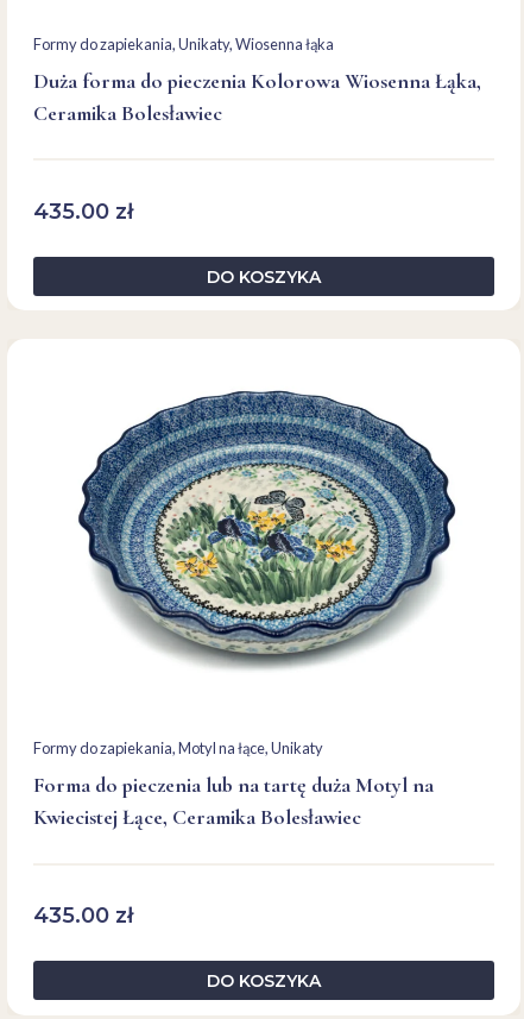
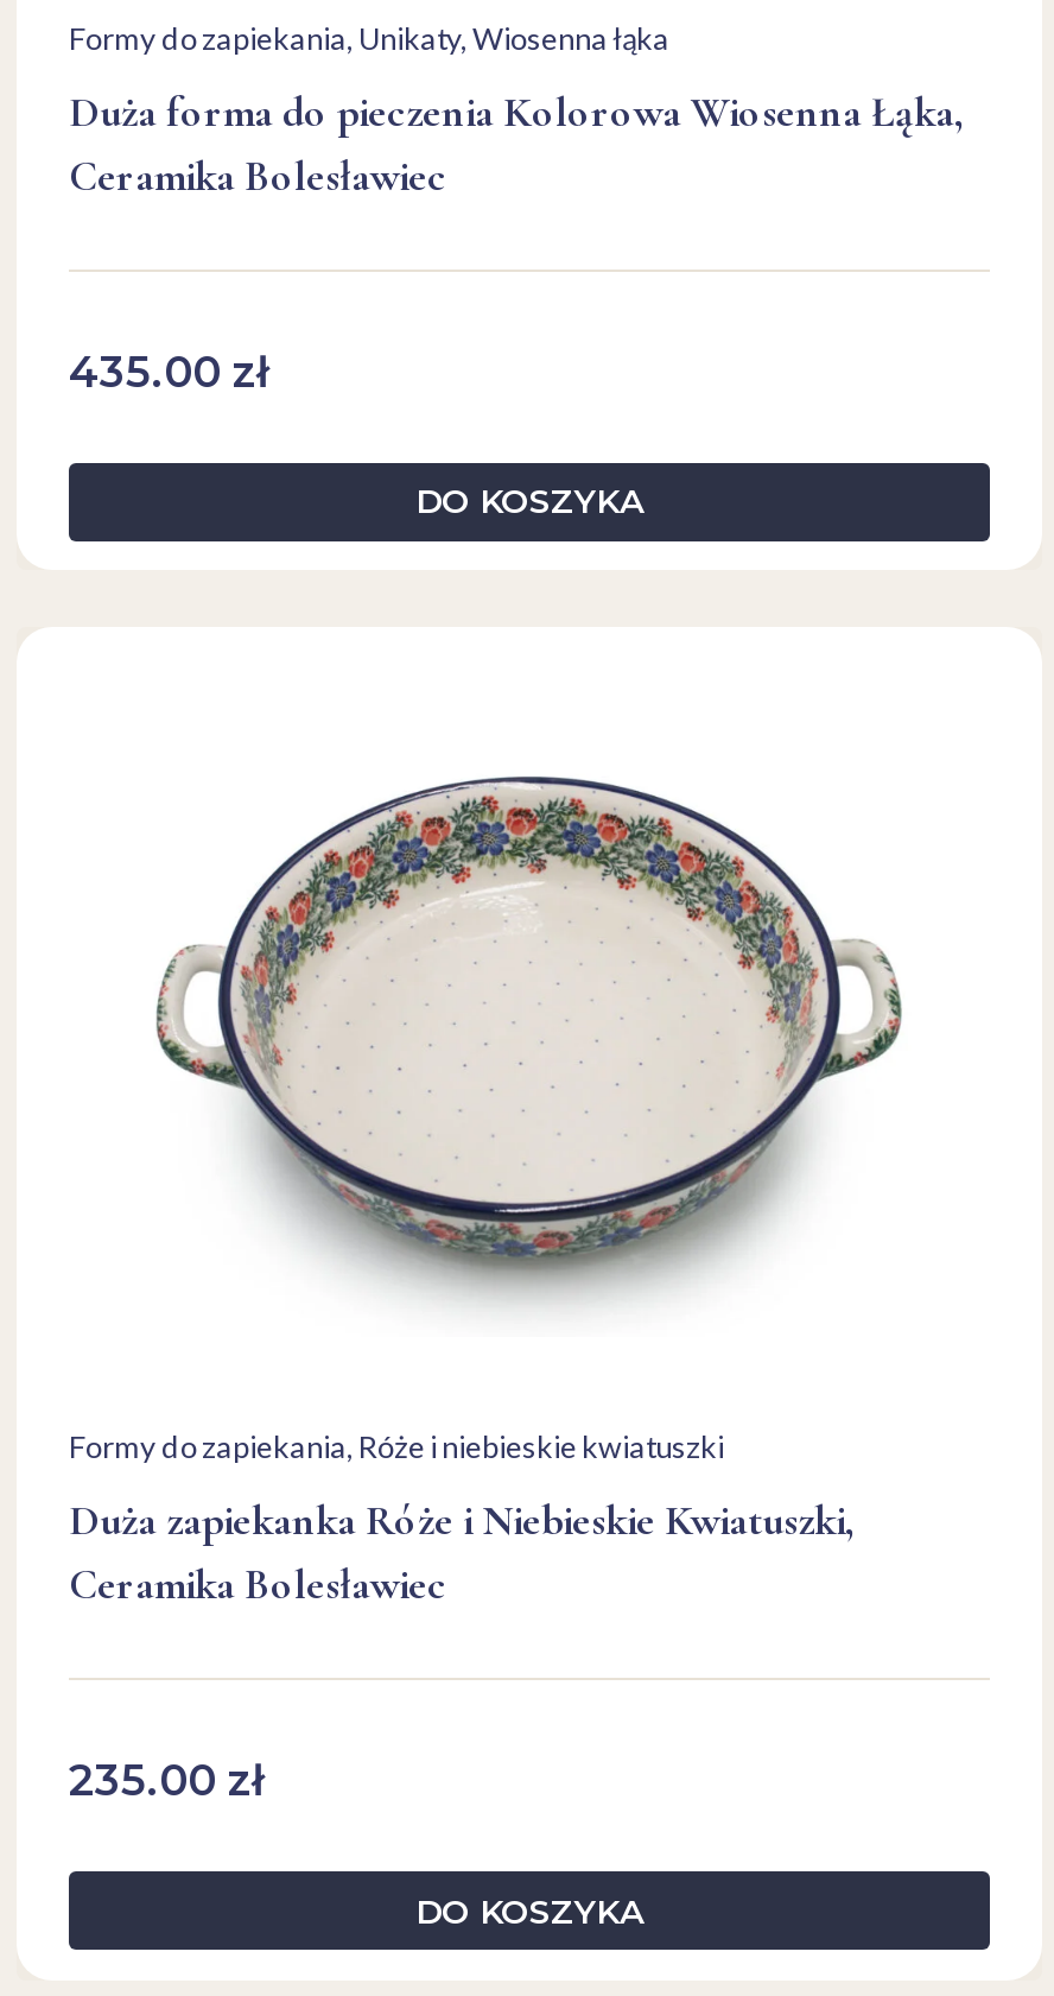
- [image]
+ [image]

- Formy do zapiekania, Motyl na łące, Unikaty
+ Formy do zapiekania, Róże i niebieskie kwiatuszki

- Forma do pieczenia lub na tartę duża Motyl na
- Kwiecistej Łące, Ceramika Bolesławiec
+ Duża zapiekanka Róże i Niebieskie Kwiatuszki,
+ Ceramika Bolesławiec

- 435.00 zł
+ 235.00 zł
